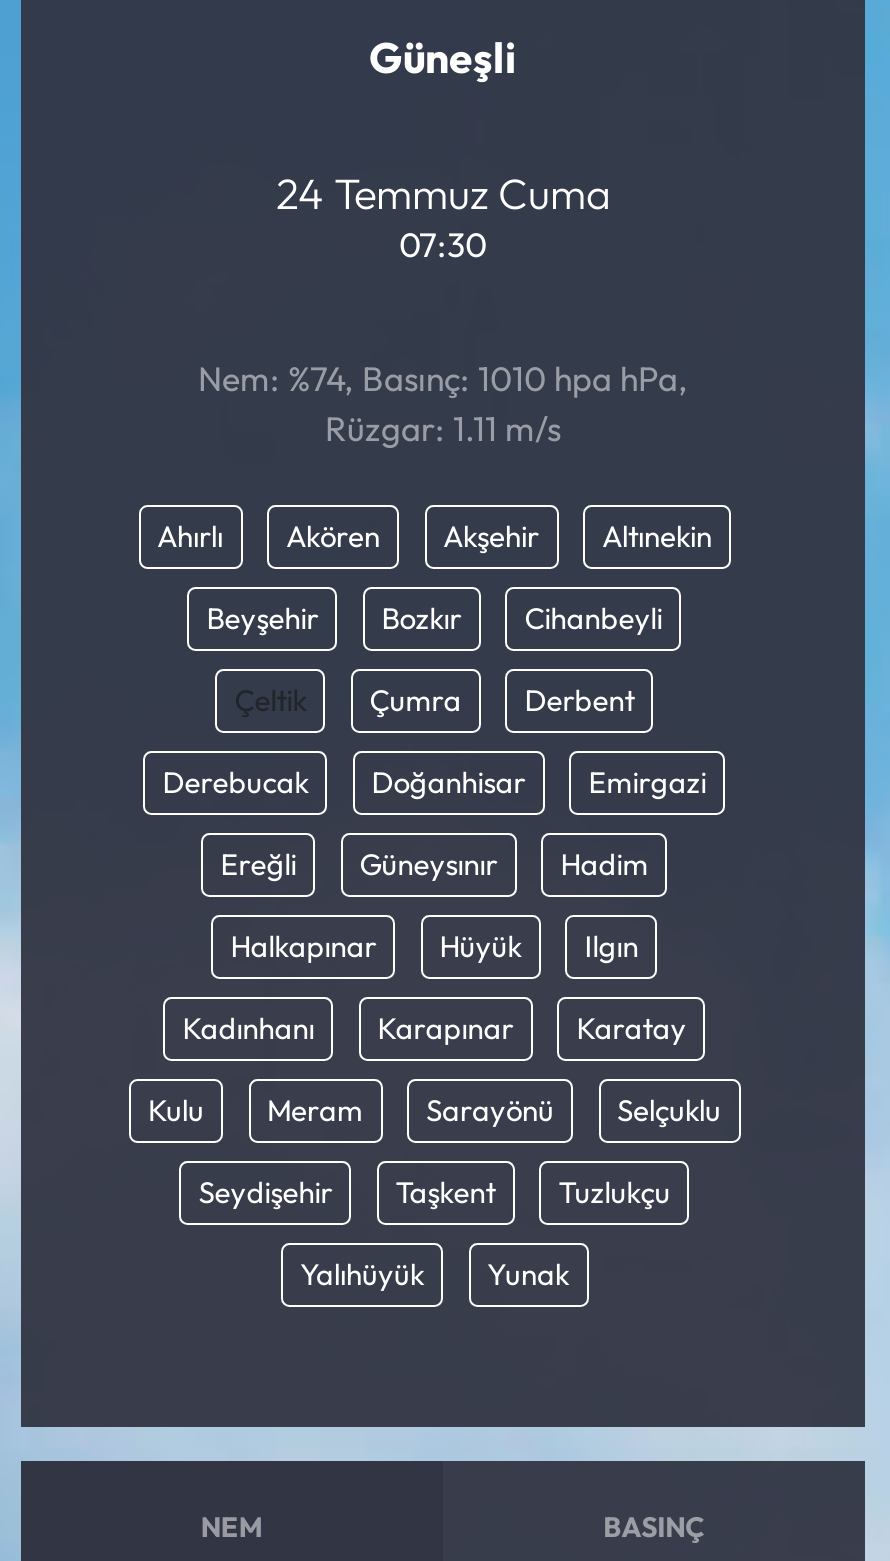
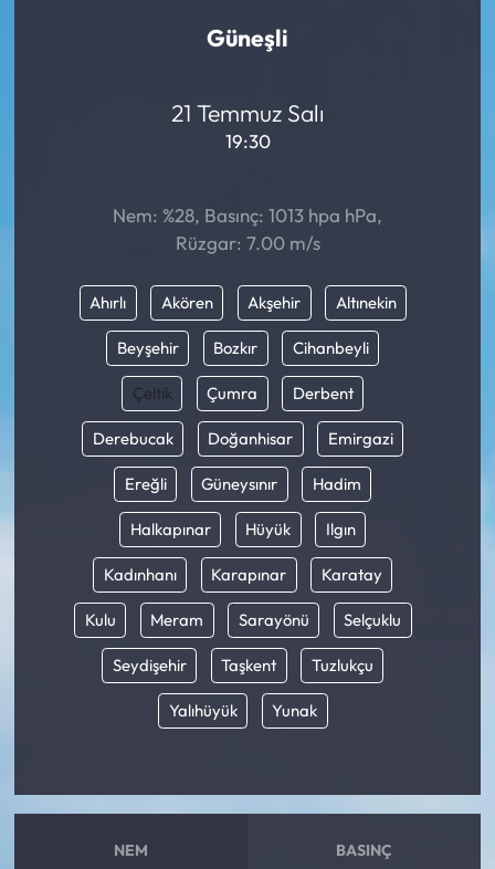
- 24 Temmuz Cuma
+ 21 Temmuz Salı

- 07:30
+ 19:30

- Nem: %74, Basınç: 1010 hpa hPa,
+ Nem: %28, Basınç: 1013 hpa hPa,

- Rüzgar: 1.11 m/s
+ Rüzgar: 7.00 m/s
